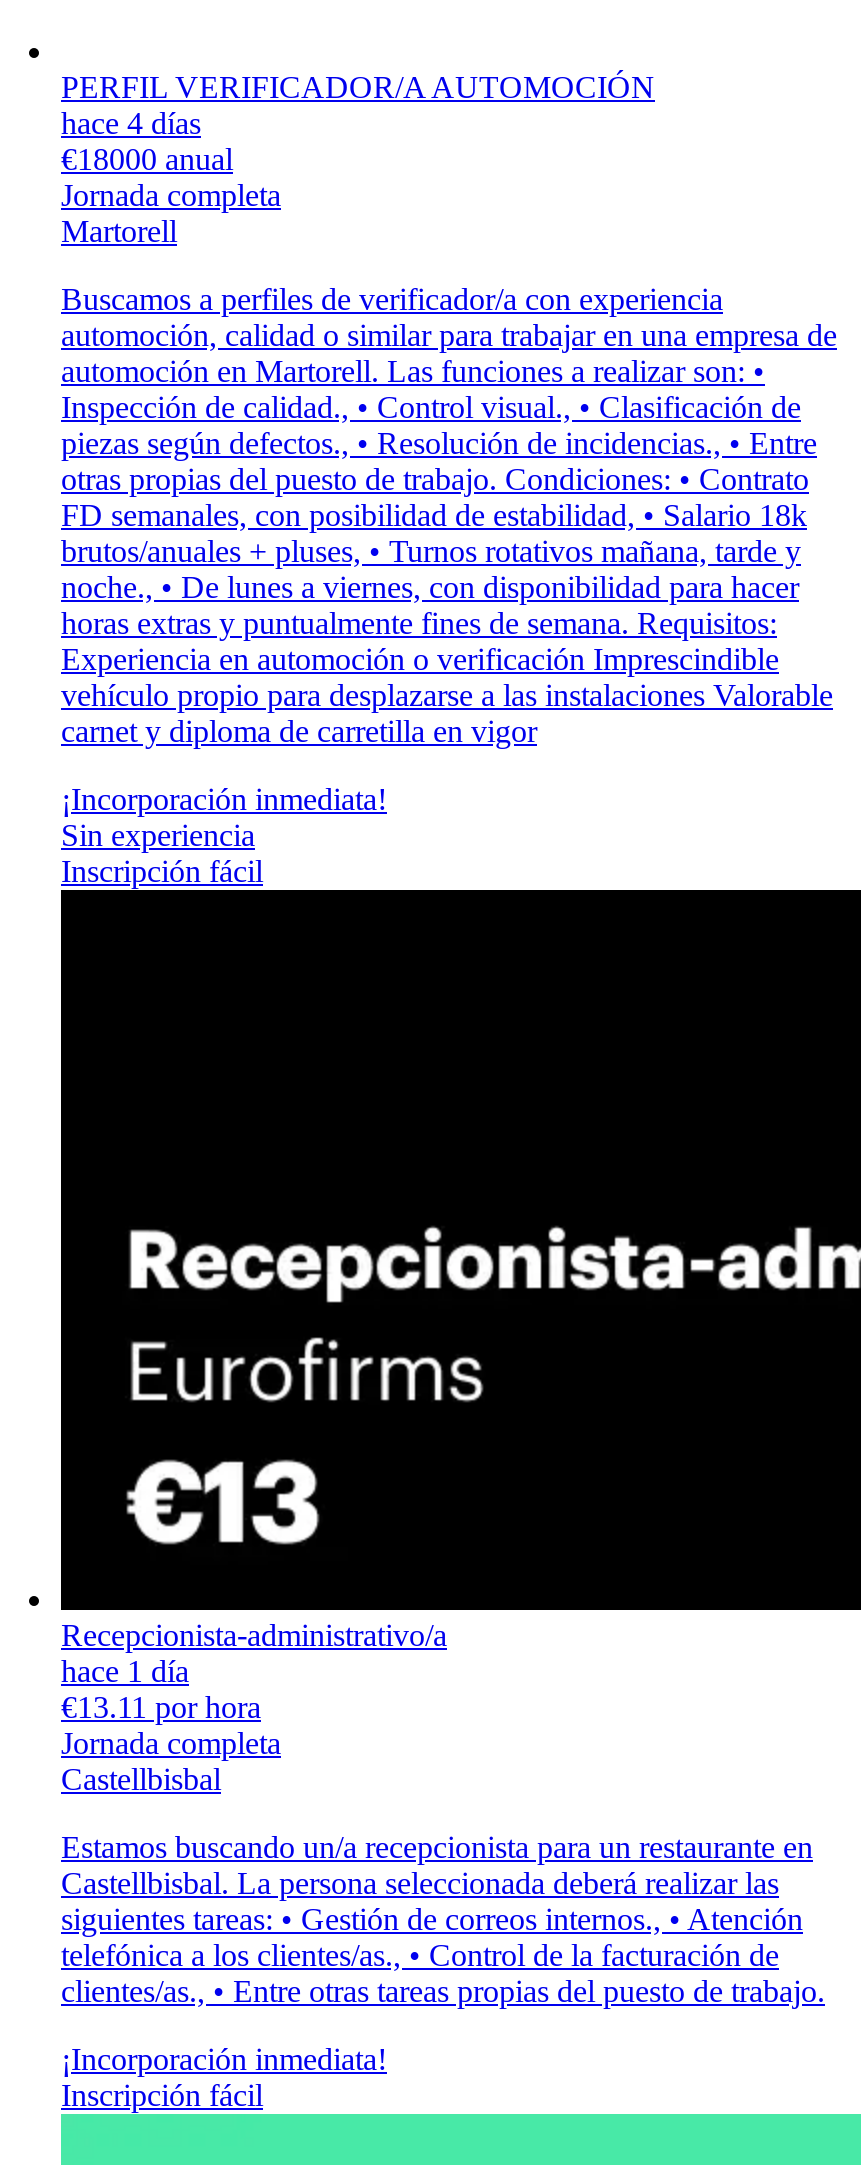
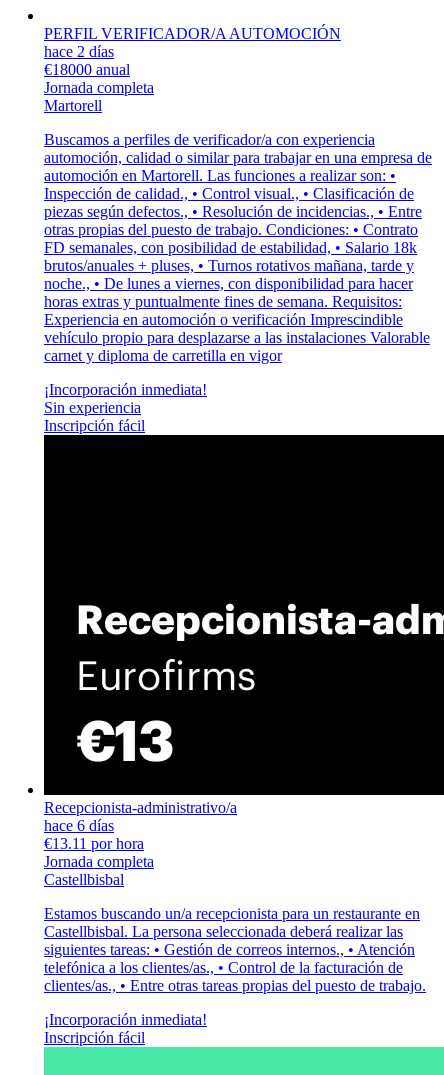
- hace 4 días
+ hace 2 días

- hace 1 día
+ hace 6 días
